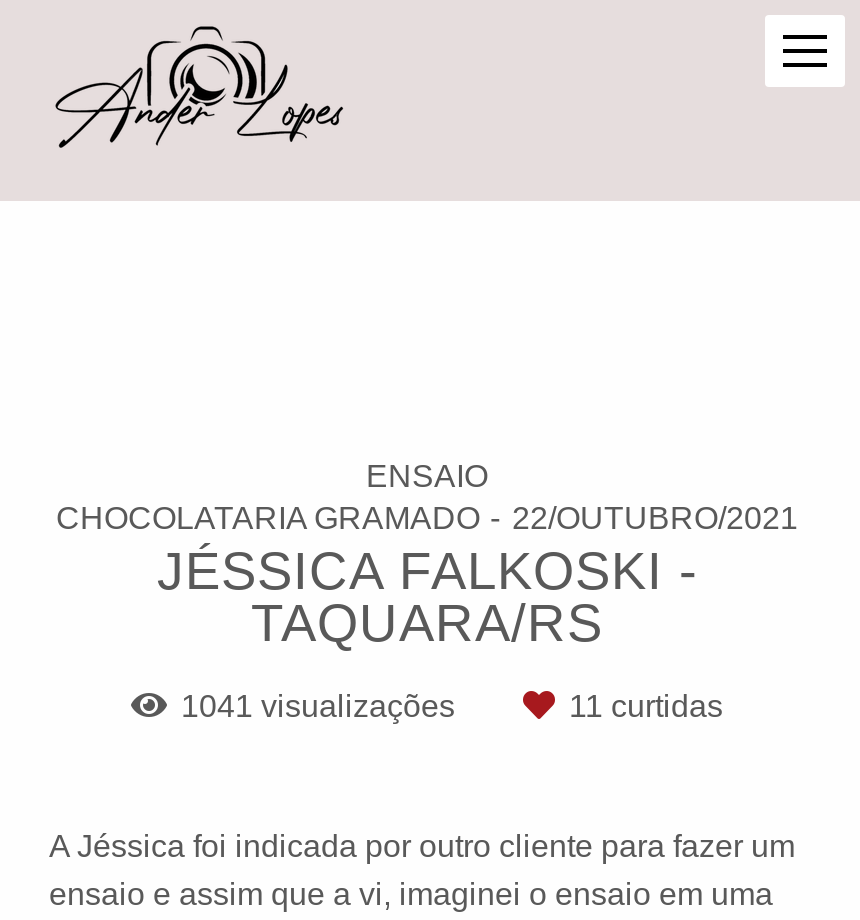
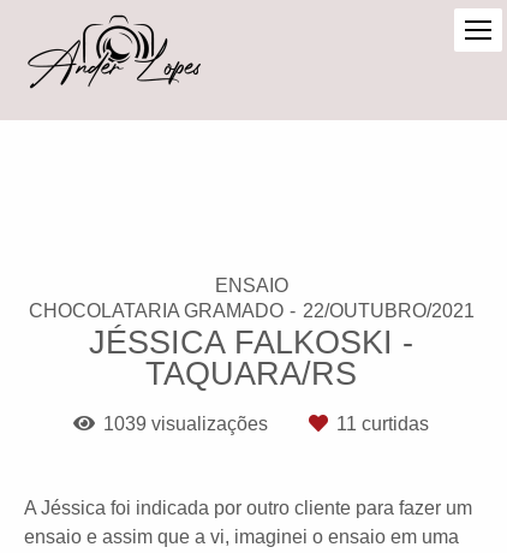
- 1041 visualizações
+ 1039 visualizações
